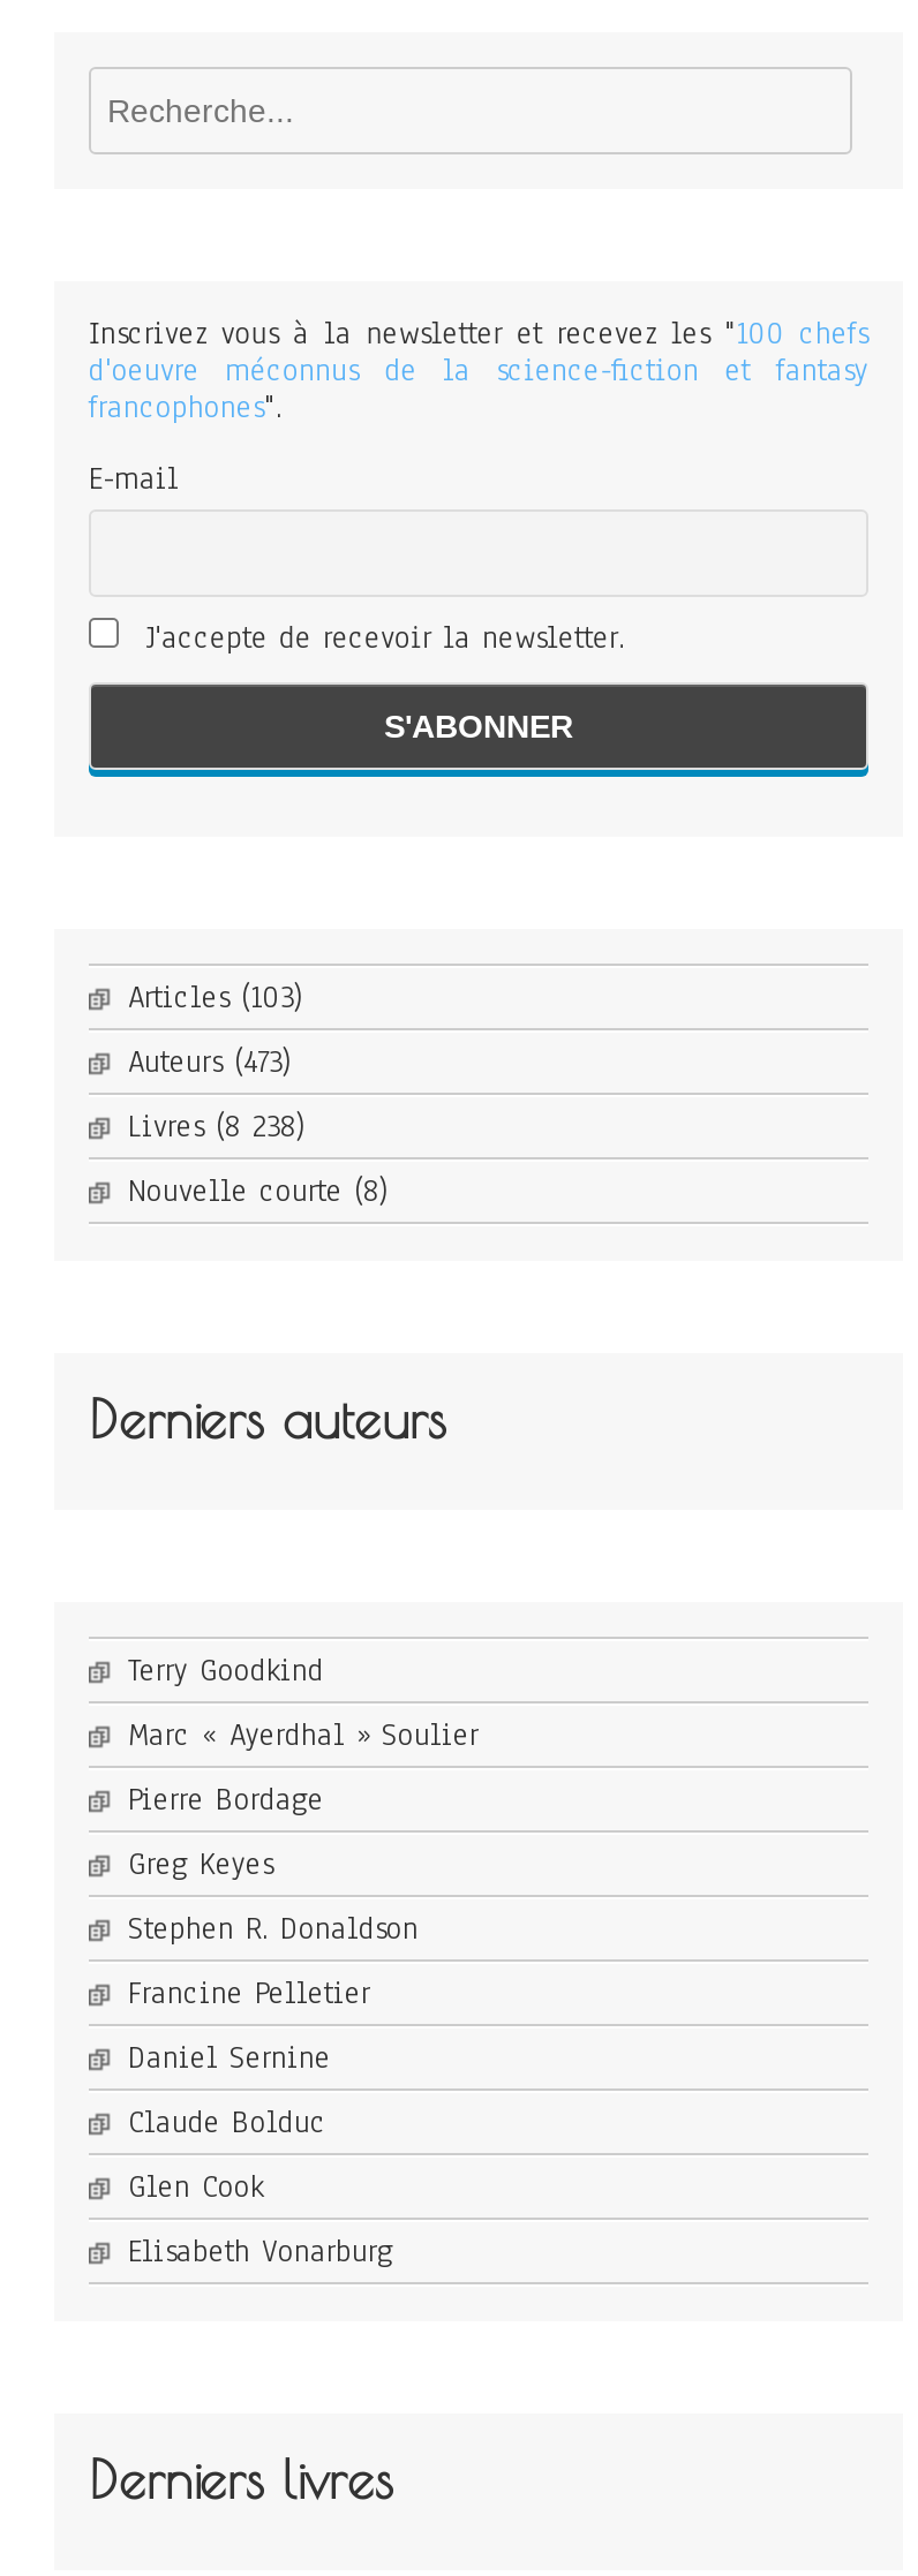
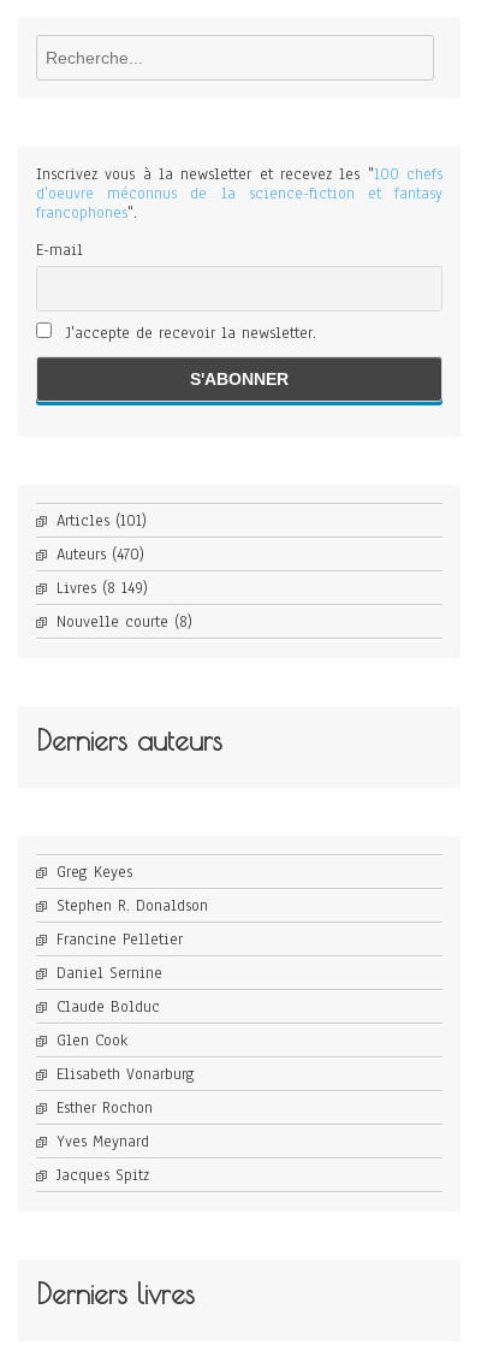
- Articles (103)
+ Articles (101)

- Auteurs (473)
+ Auteurs (470)

- Livres (8 238)
+ Livres (8 149)

- Terry Goodkind
- Marc « Ayerdhal » Soulier
- Pierre Bordage

moved up: Greg Keyes | Stephen R. Donaldson | Francine Pelletier | Daniel Sernine | Claude Bolduc | Glen Cook | Elisabeth Vonarburg

+ Esther Rochon
+ Yves Meynard
+ Jacques Spitz
